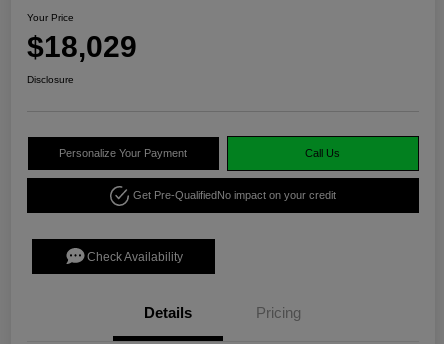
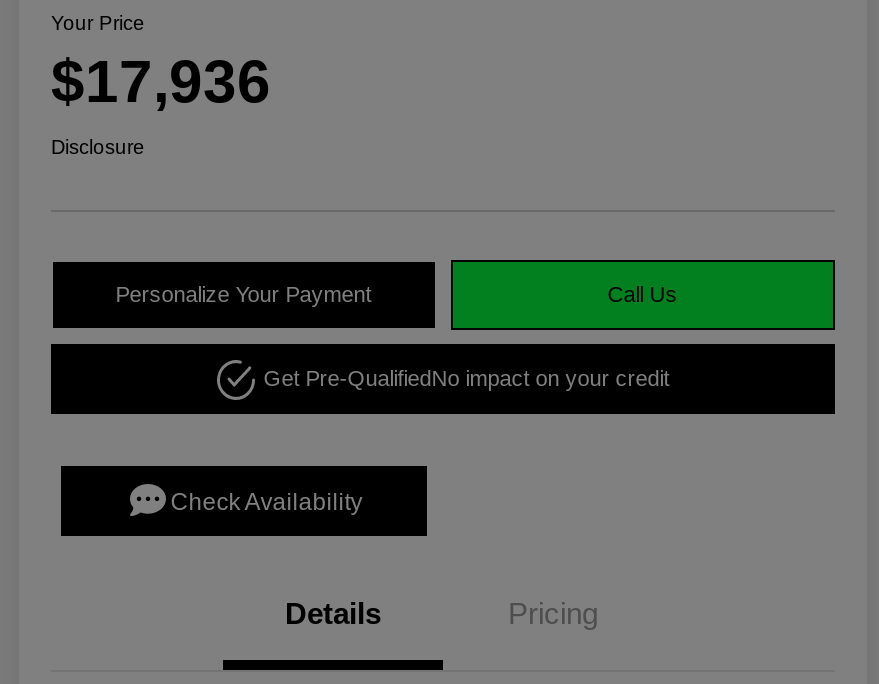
- $18,029
+ $17,936
